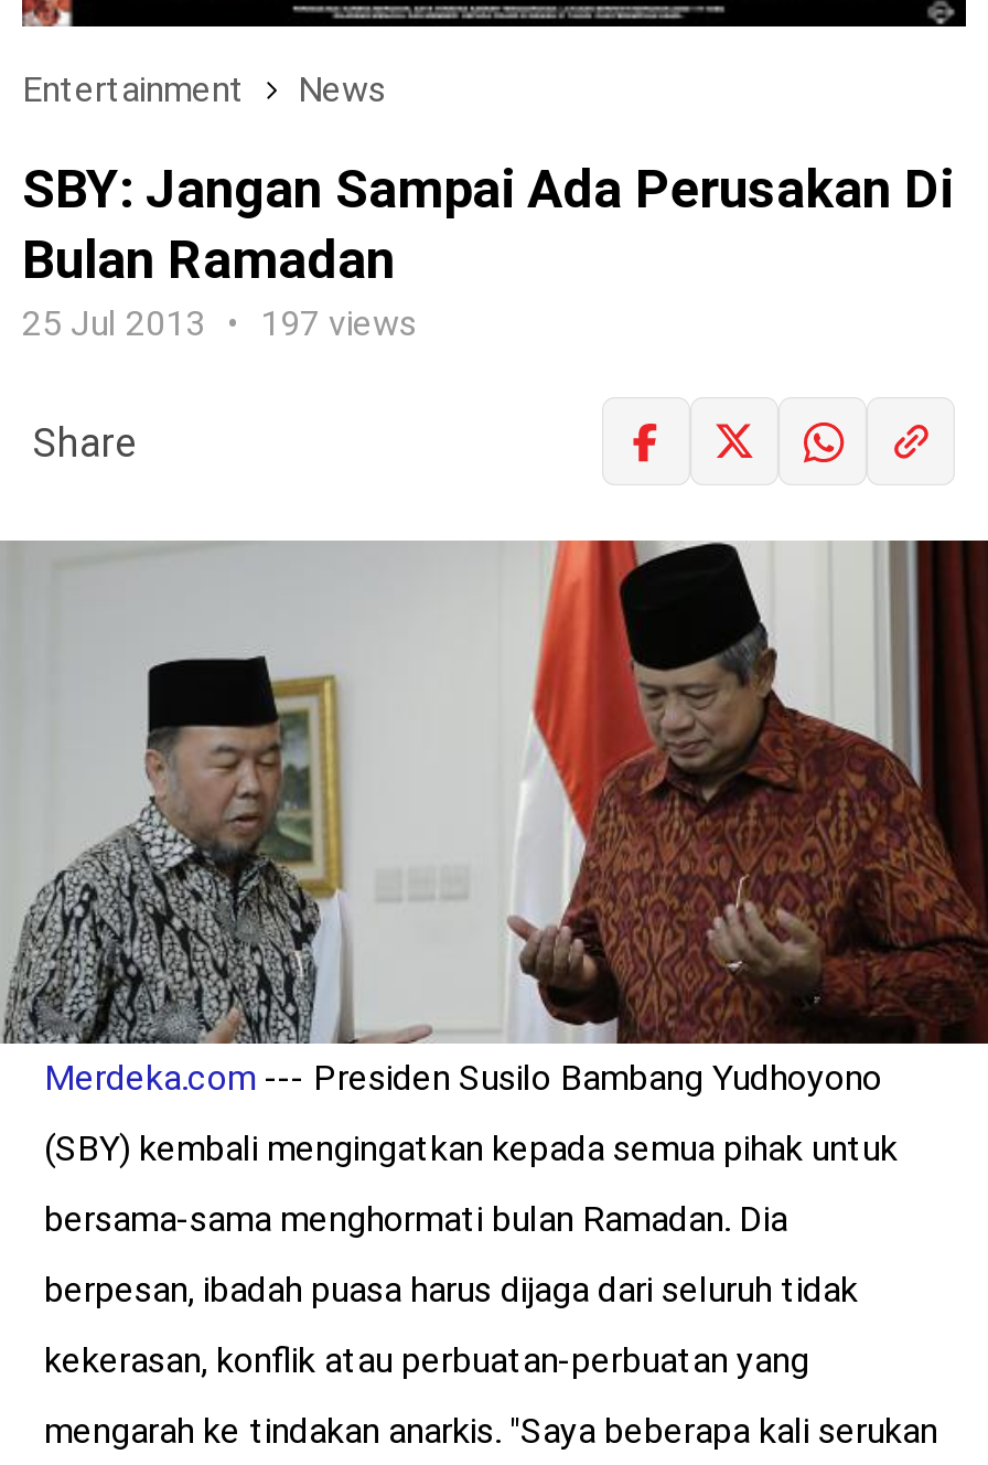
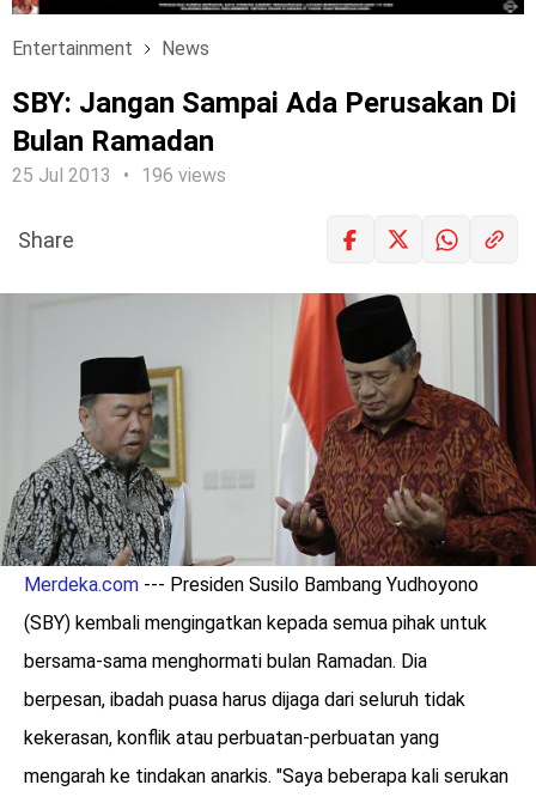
- 25 Jul 2013 197 views
+ 25 Jul 2013 196 views
